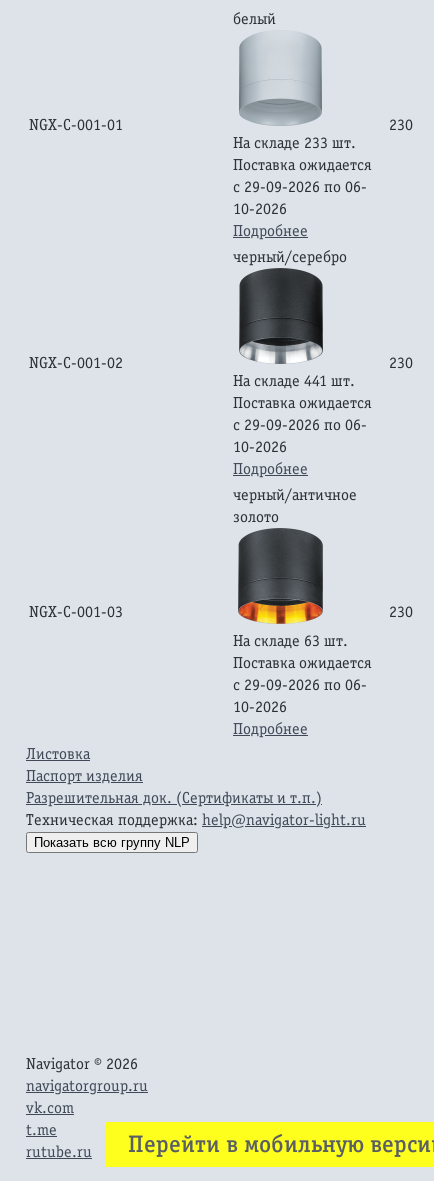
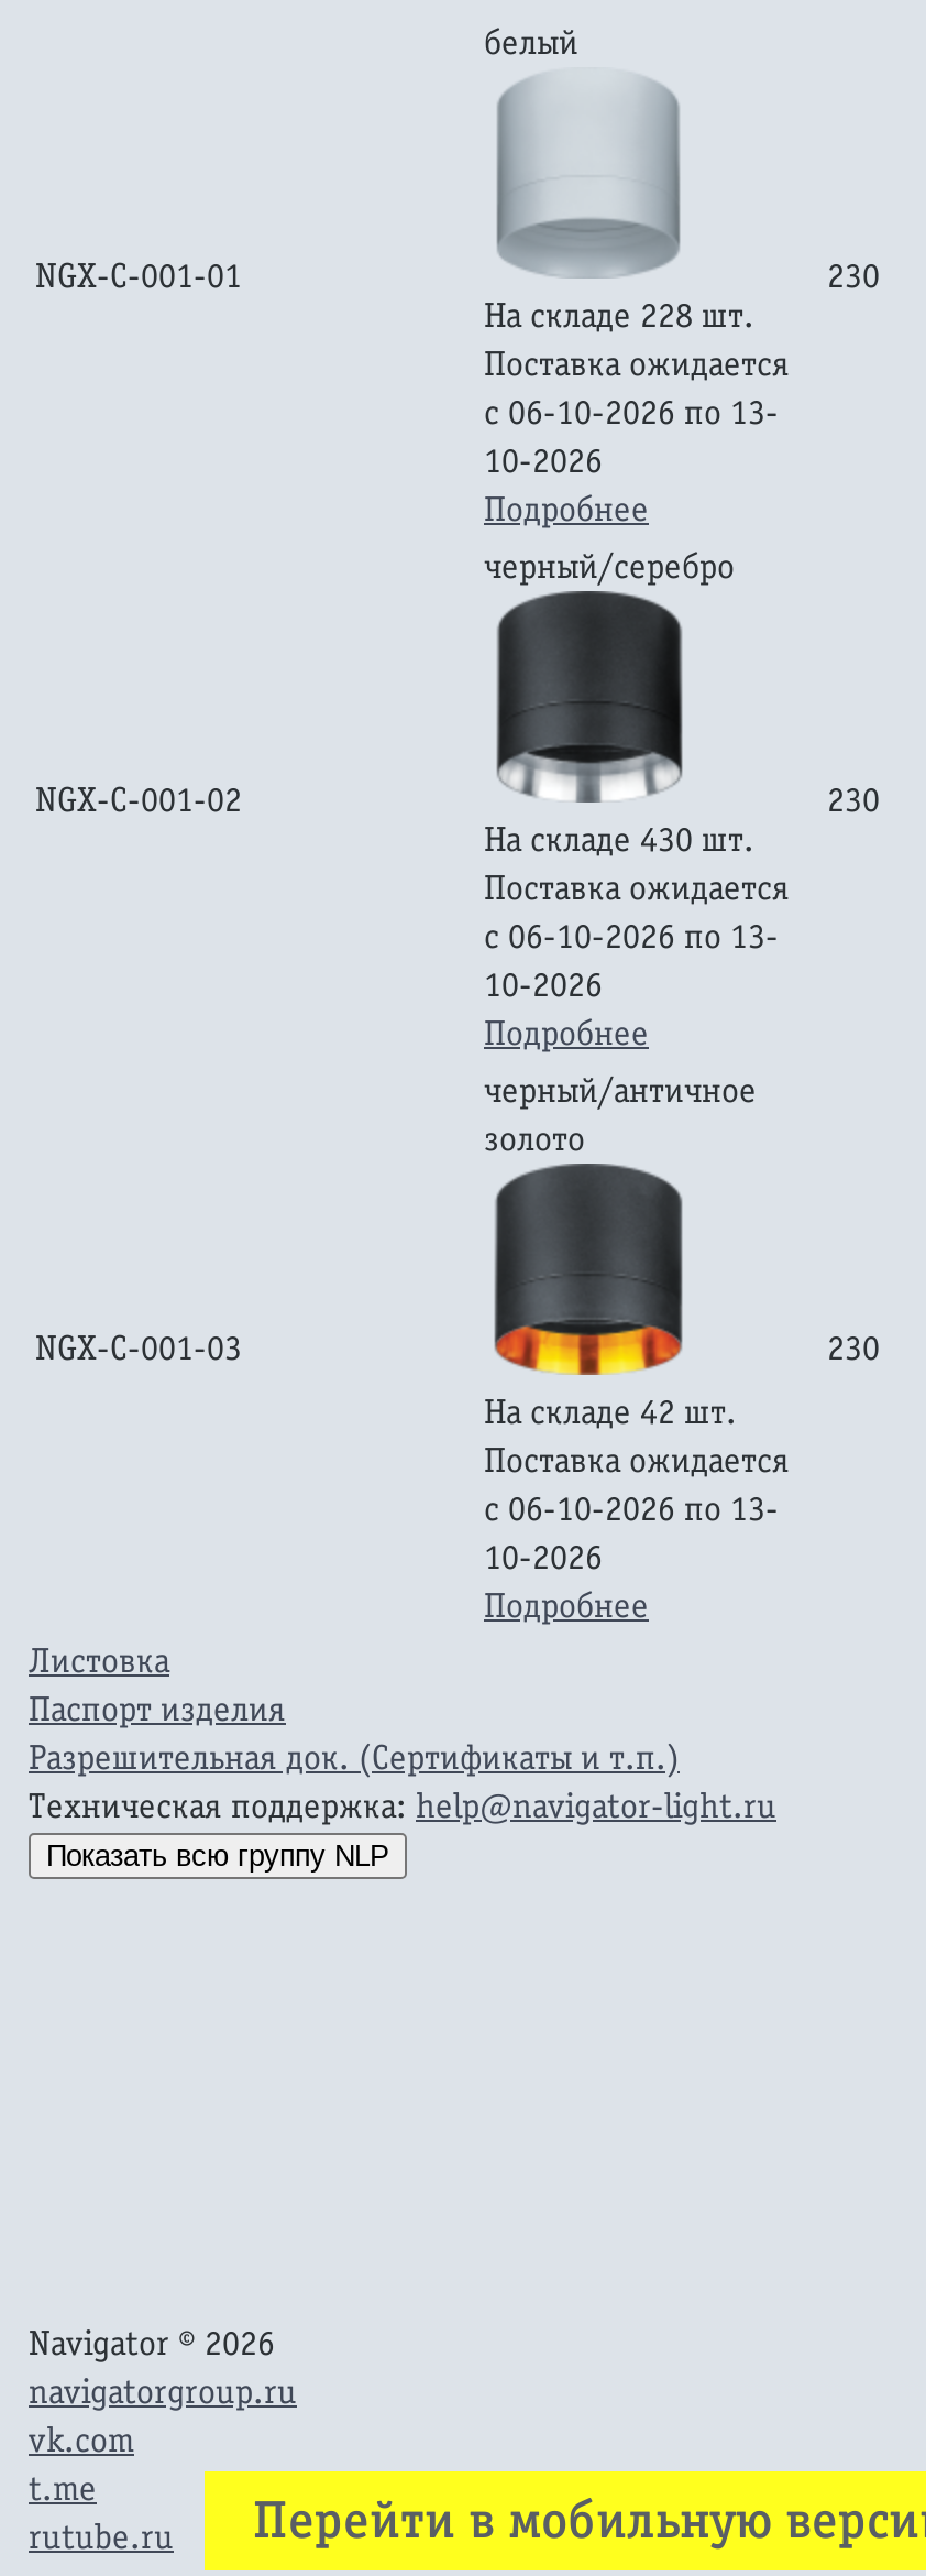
- На складе 233 шт.
+ На складе 228 шт.

- с 29-09-2026 по 06-
+ с 06-10-2026 по 13-

- На складе 441 шт.
+ На складе 430 шт.

- с 29-09-2026 по 06-
+ с 06-10-2026 по 13-

- На складе 63 шт.
+ На складе 42 шт.

- с 29-09-2026 по 06-
+ с 06-10-2026 по 13-
